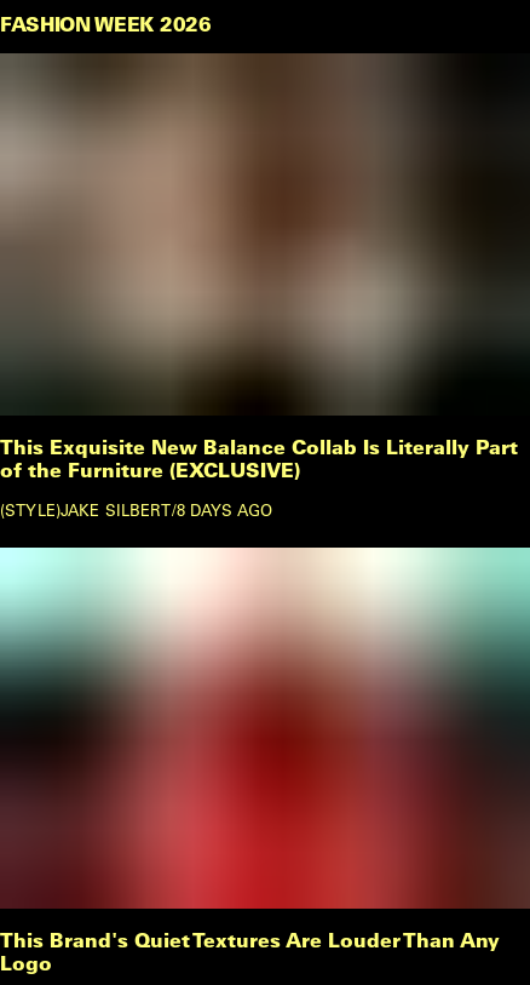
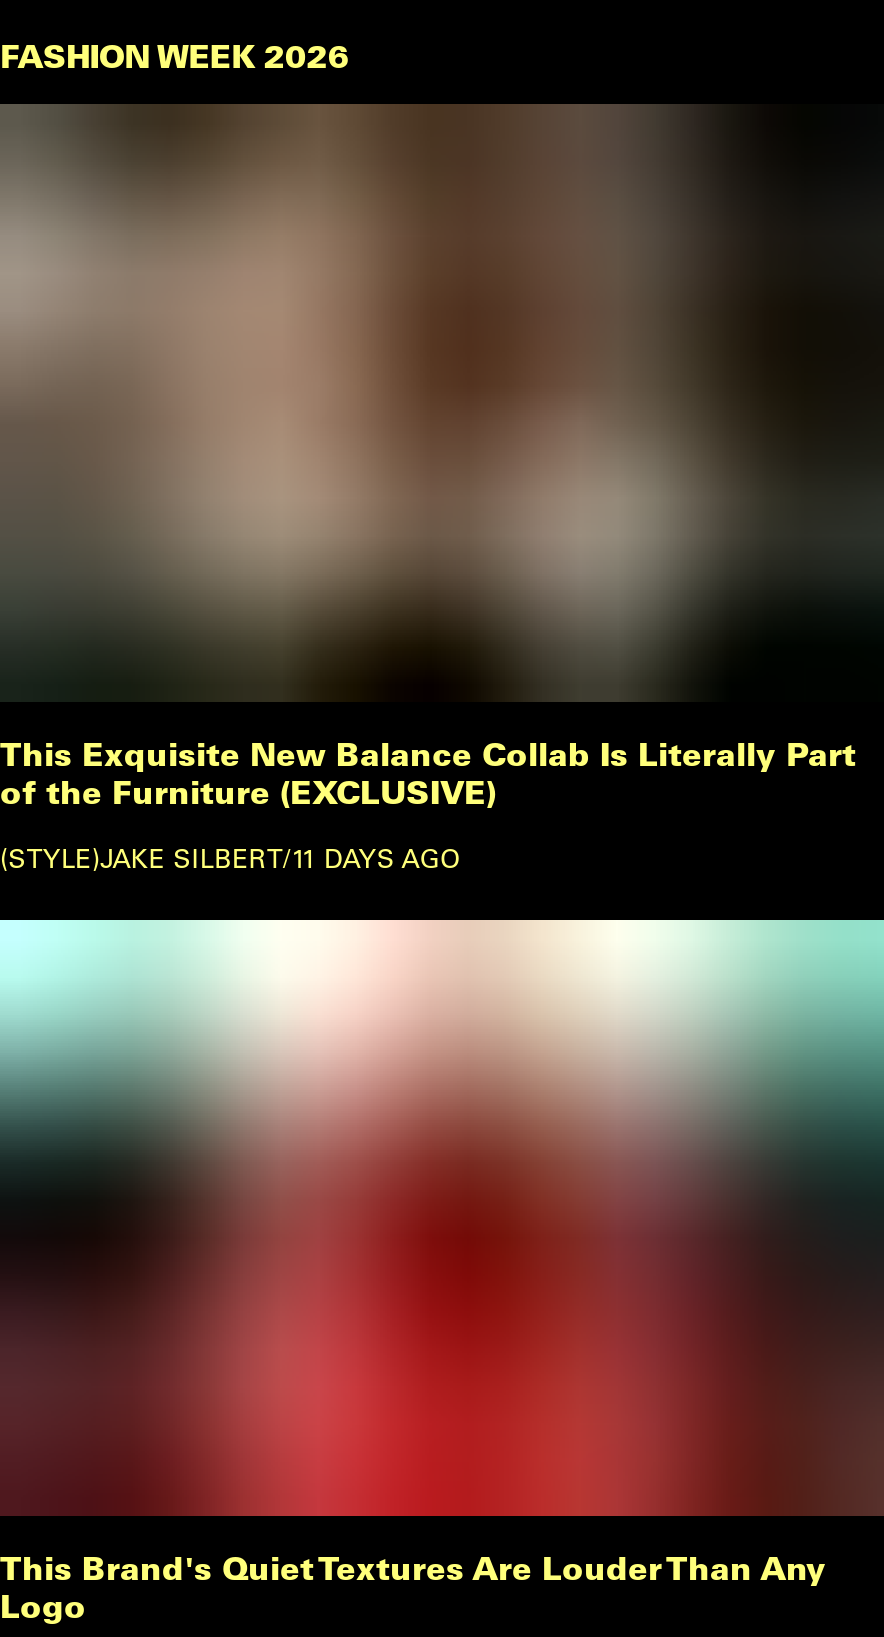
- STYLE JAKE SILBERT/8 DAYS AGO
+ STYLE JAKE SILBERT/11 DAYS AGO
